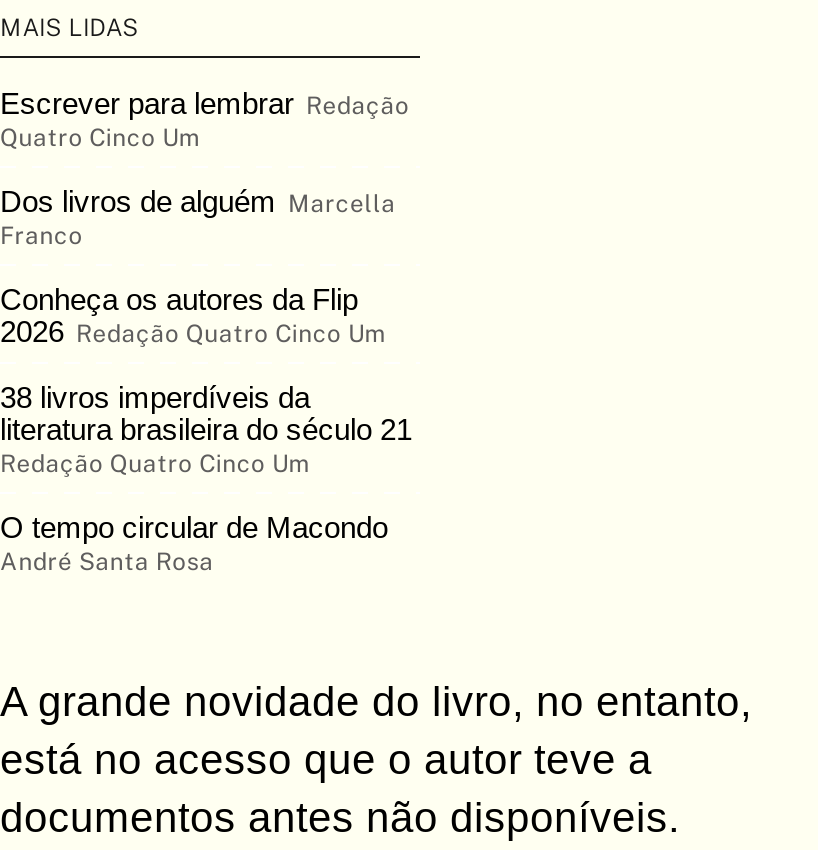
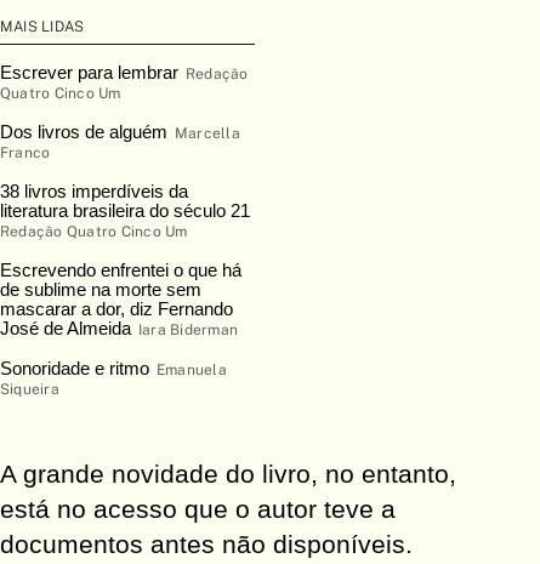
- Conheça os autores da Flip
- 2026 Redação Quatro Cinco Um

moved up: 38 livros imperdíveis da | literatura brasileira do século 21 | Redação Quatro Cinco Um

- O tempo circular de Macondo
- André Santa Rosa
+ Escrevendo enfrentei o que há
+ de sublime na morte sem
+ mascarar a dor, diz Fernando
+ José de Almeida Iara Biderman
+ Sonoridade e ritmo Emanuela
+ Siqueira
